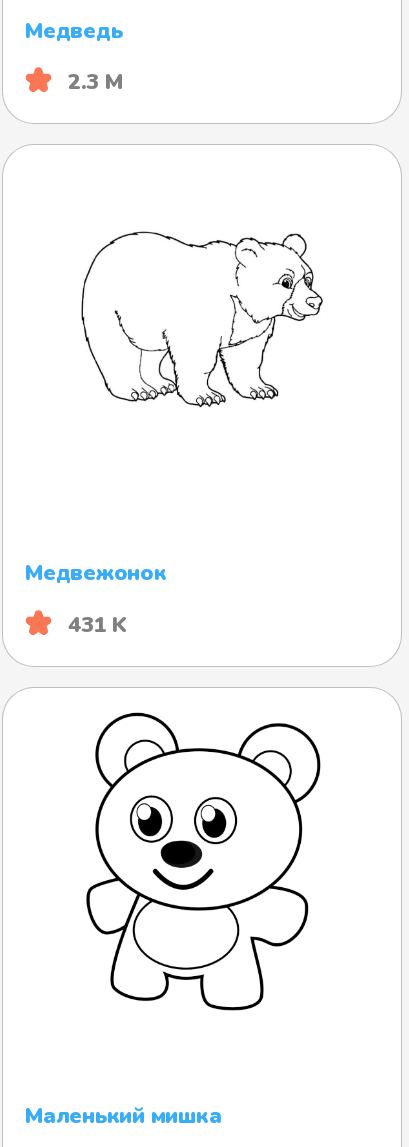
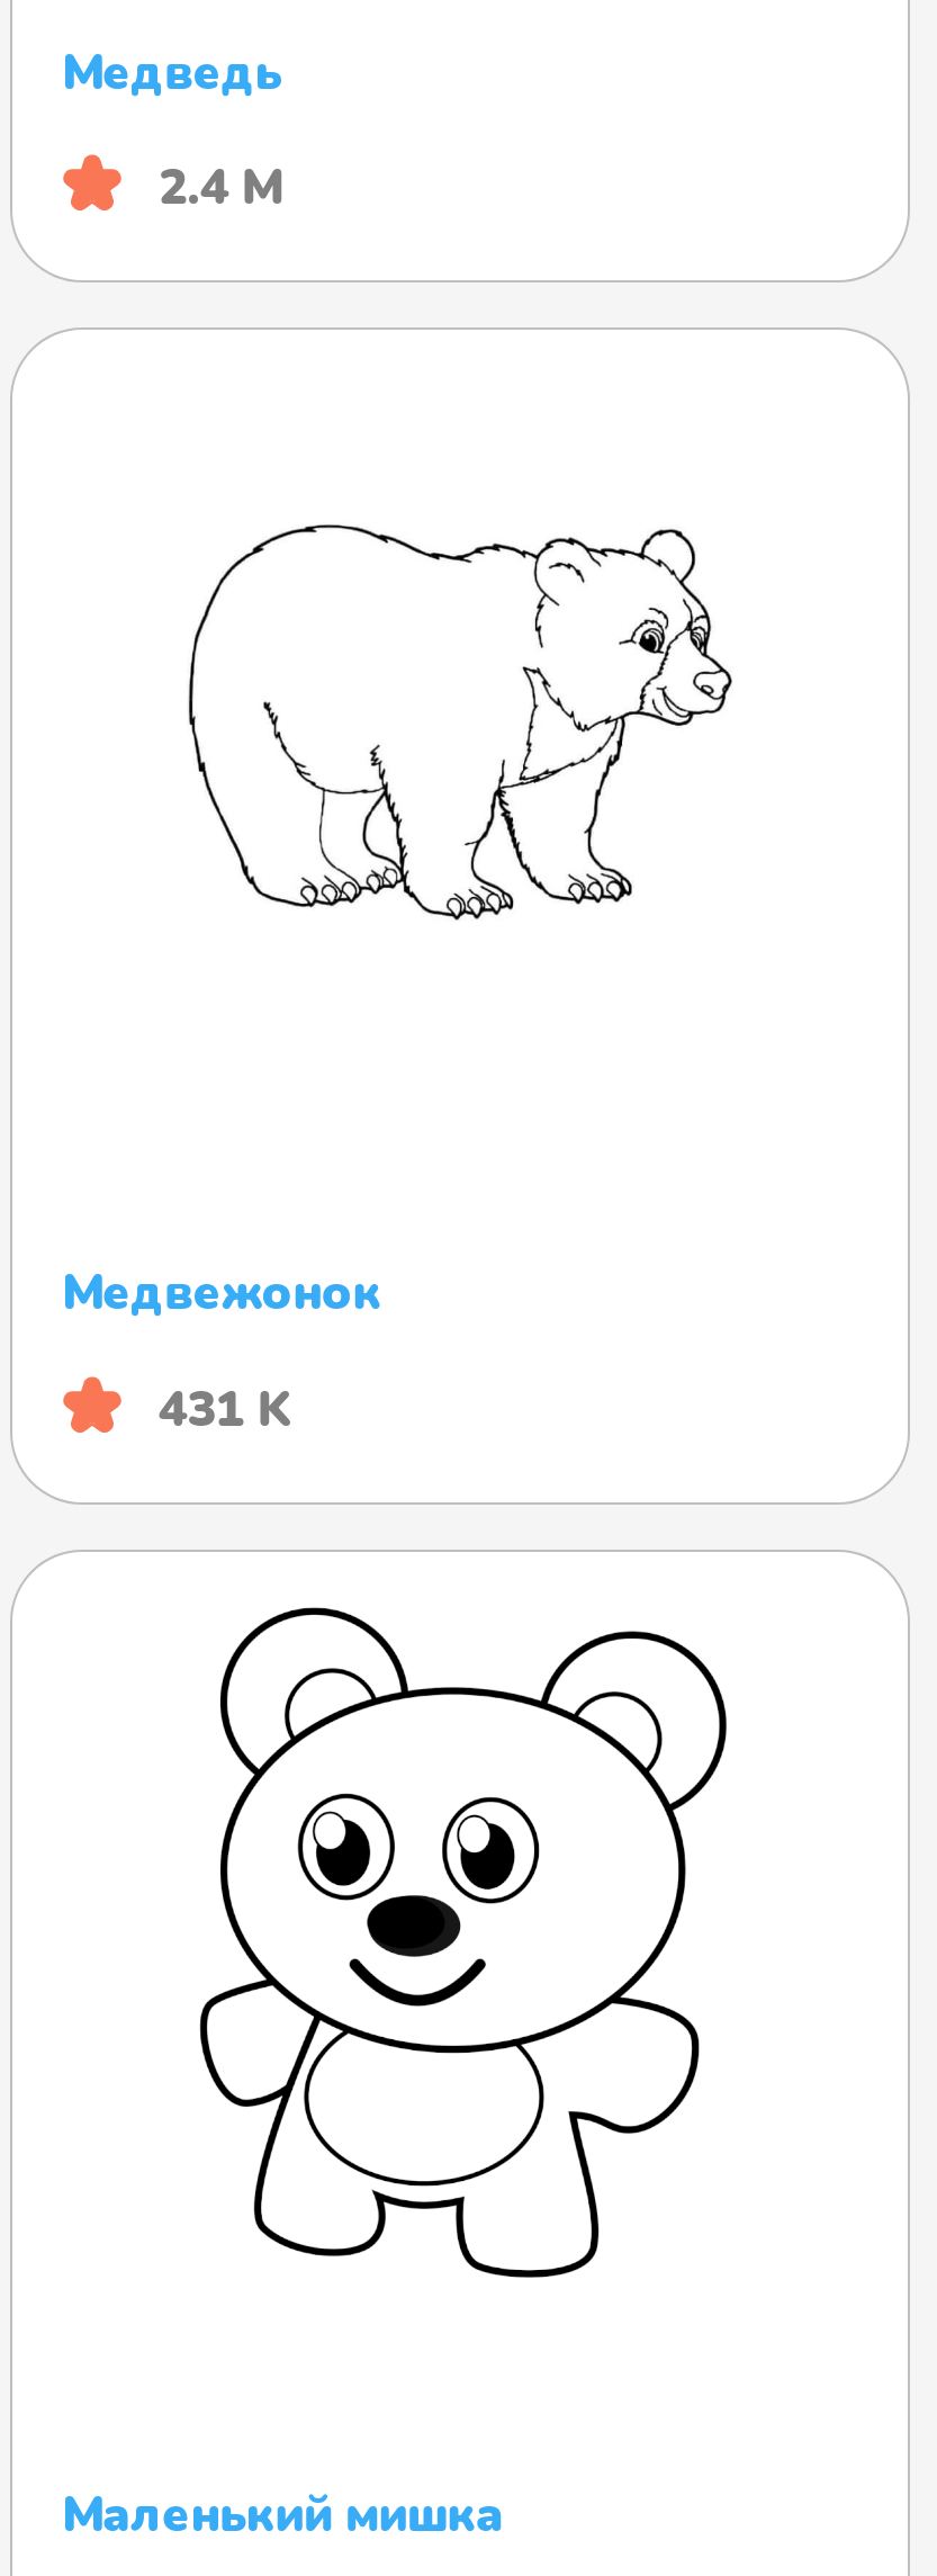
- 2.3 М
+ 2.4 М
